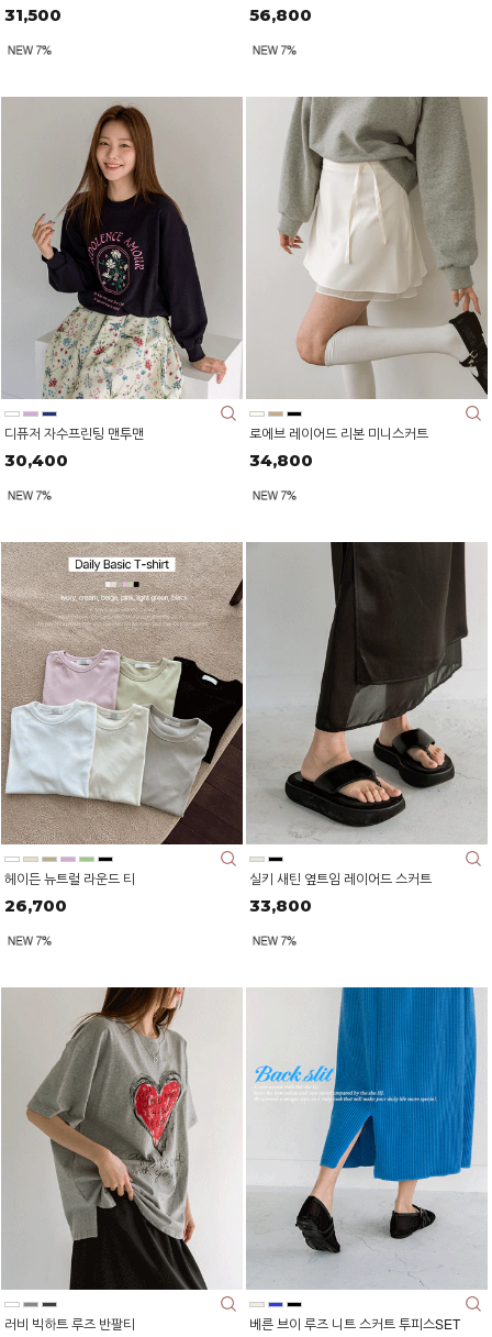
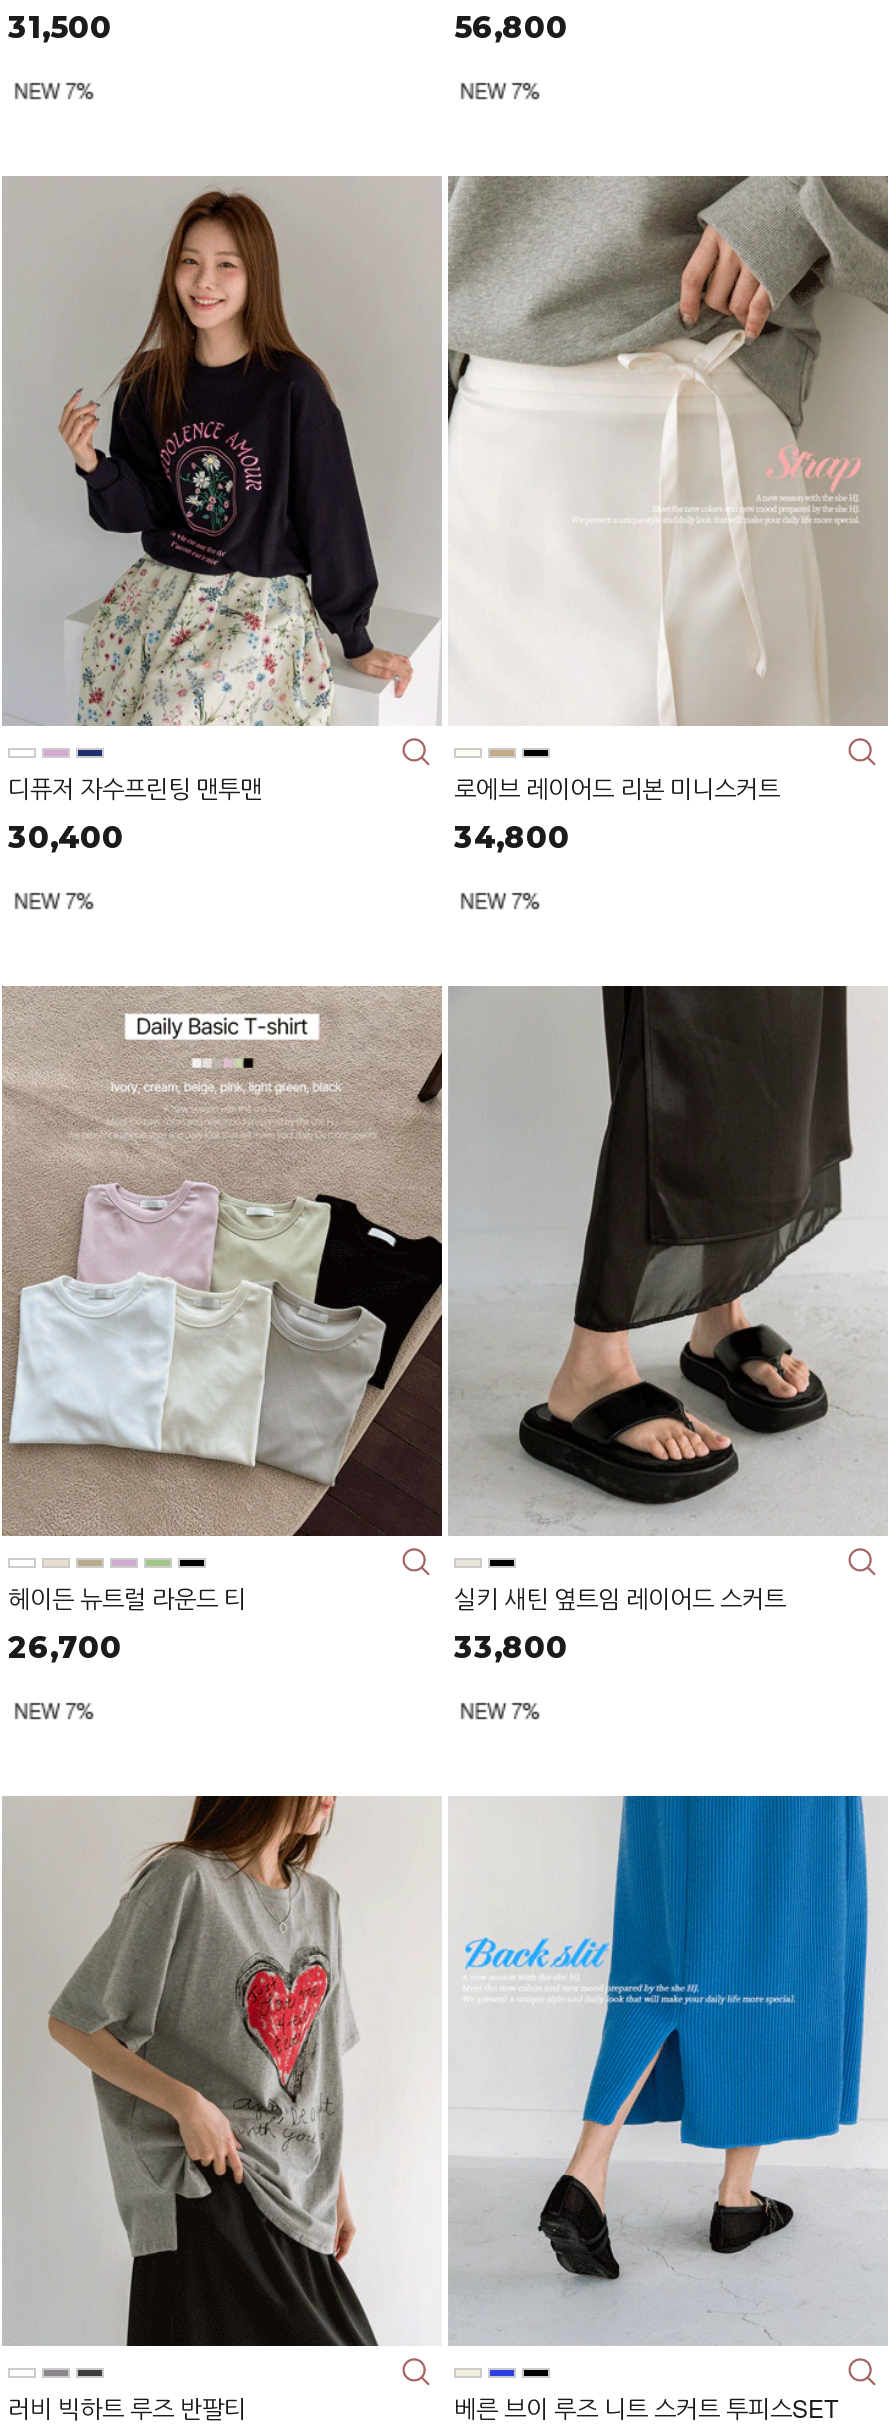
- [image]
+ [image]
